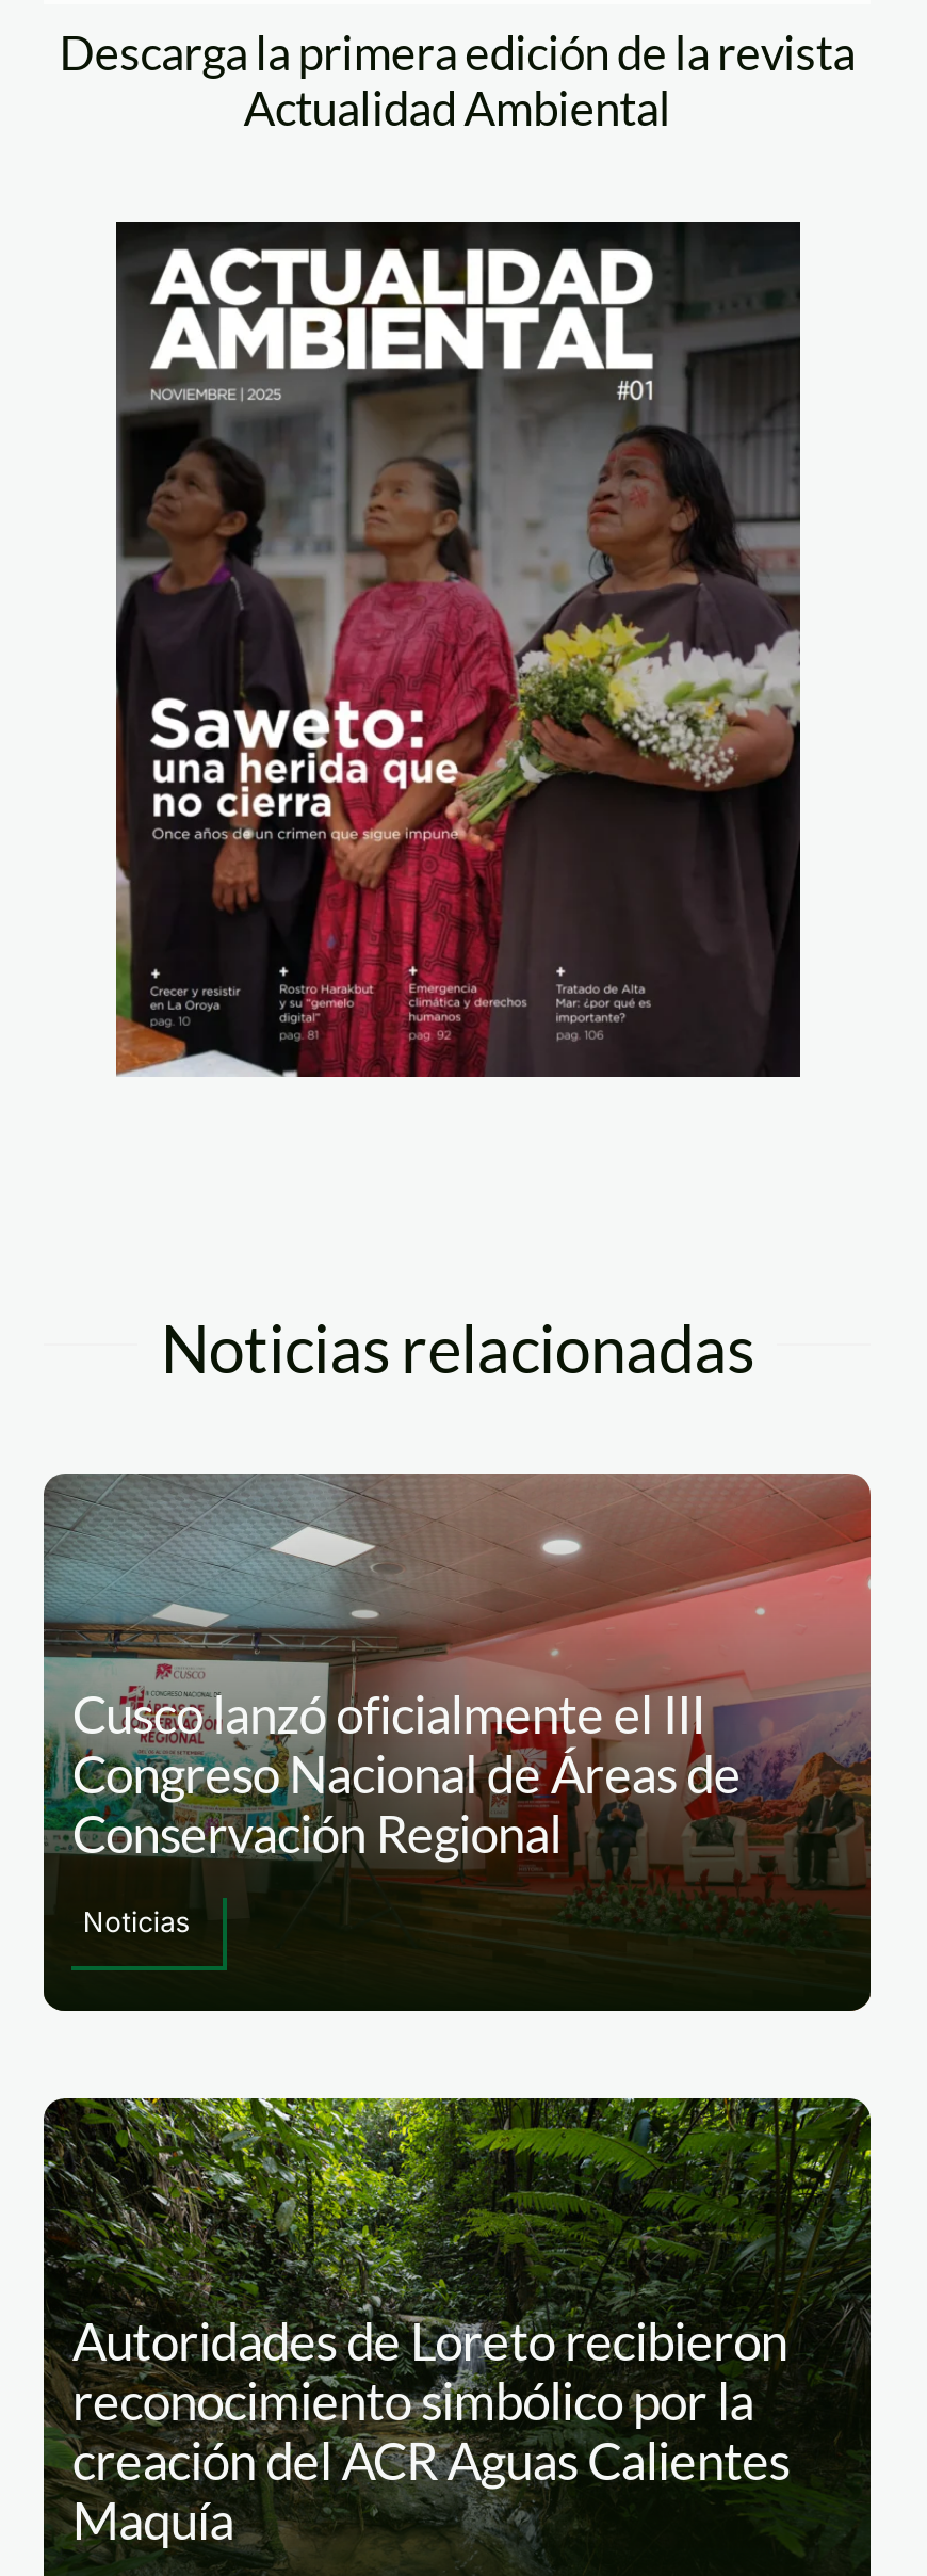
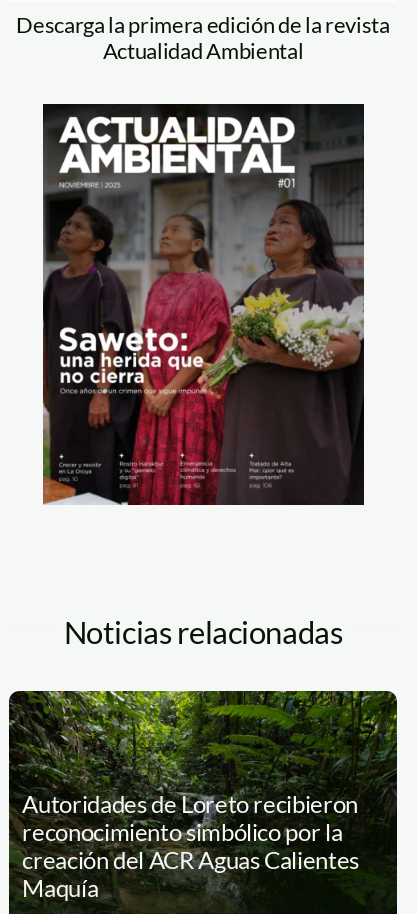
- [image]
- Cusco lanzó oficialmente el III
- Congreso Nacional de Áreas de
- Conservación Regional
- Noticias
